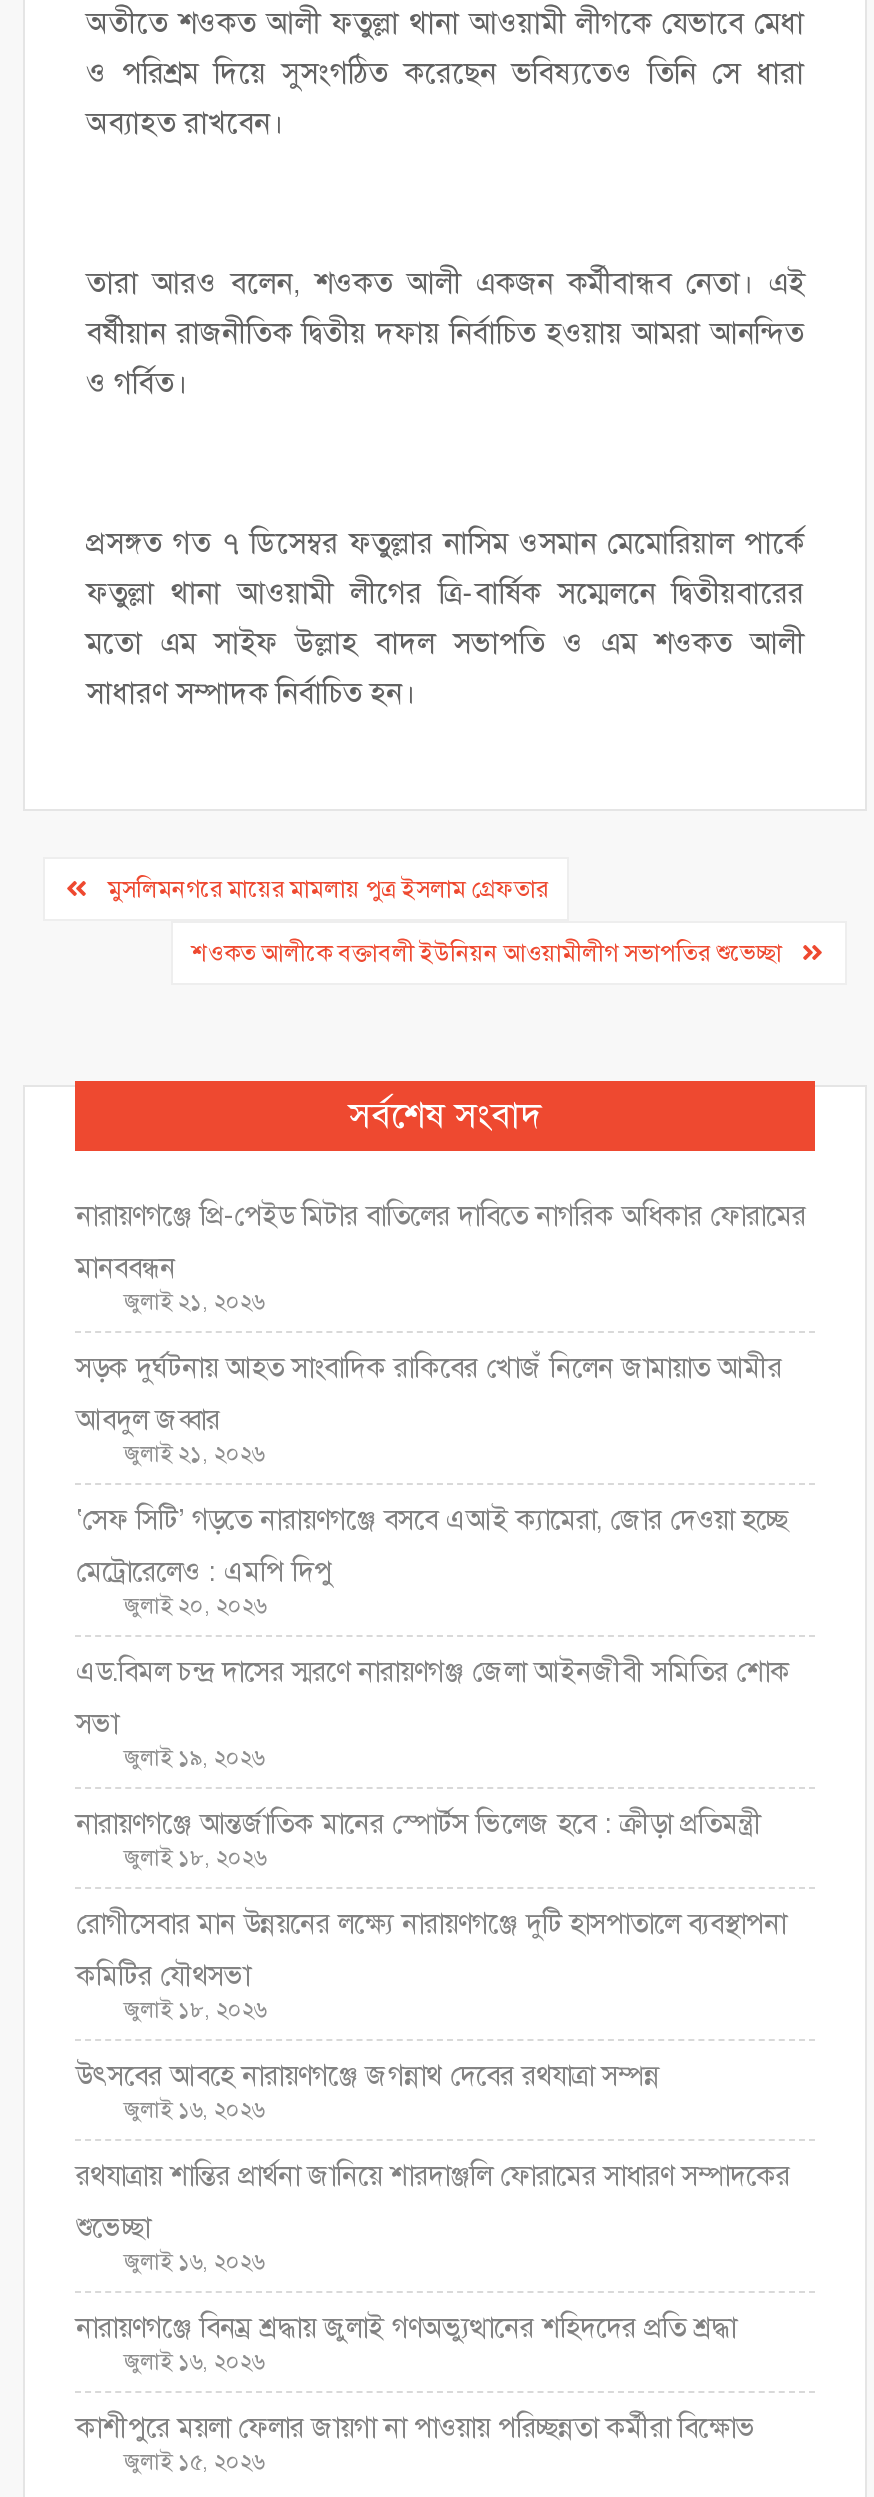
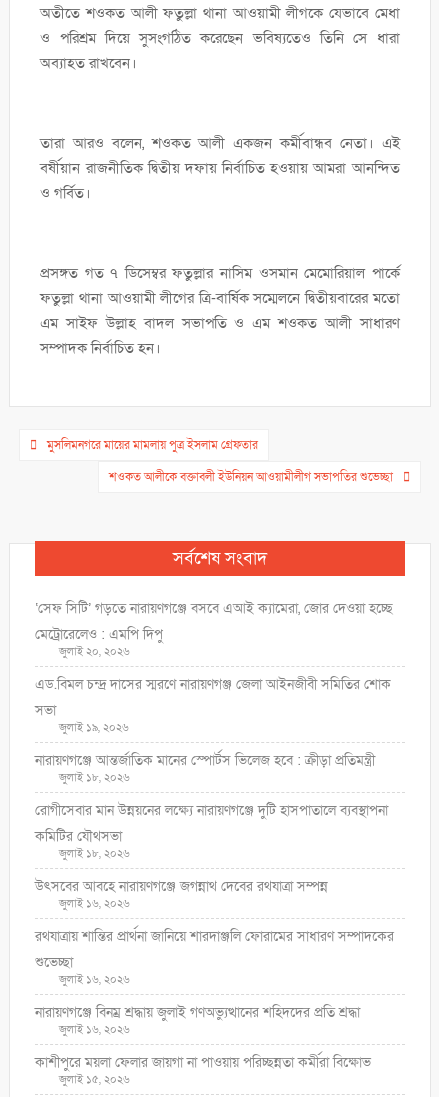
- নারায়ণগঞ্জে প্রি-পেইড মিটার বাতিলের দাবিতে নাগরিক অধিকার ফোরামের
- মানববন্ধন
- জুলাই ২১, ২০২৬
- সড়ক দুর্ঘটনায় আহত সাংবাদিক রাকিবের খোজঁ নিলেন জামায়াত আমীর
- আবদুল জব্বার
- জুলাই ২১, ২০২৬
